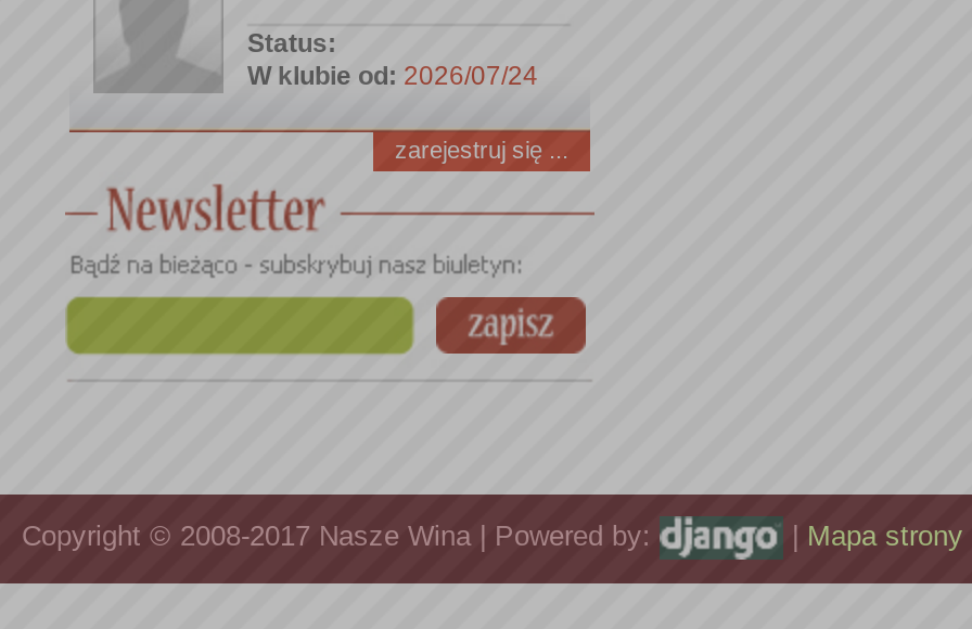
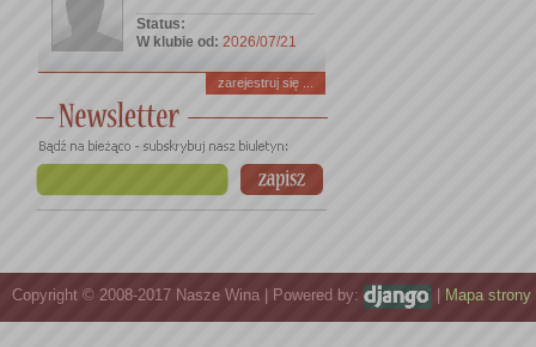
- W klubie od: 2026/07/24
+ W klubie od: 2026/07/21
